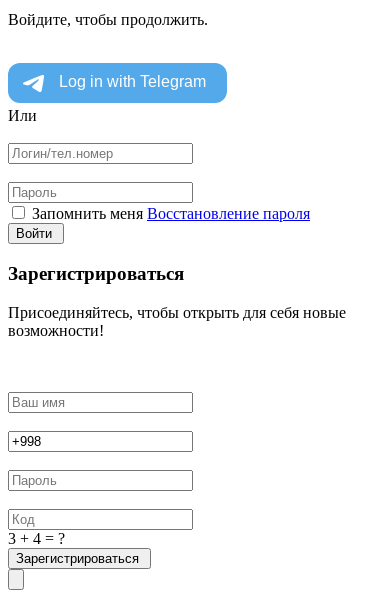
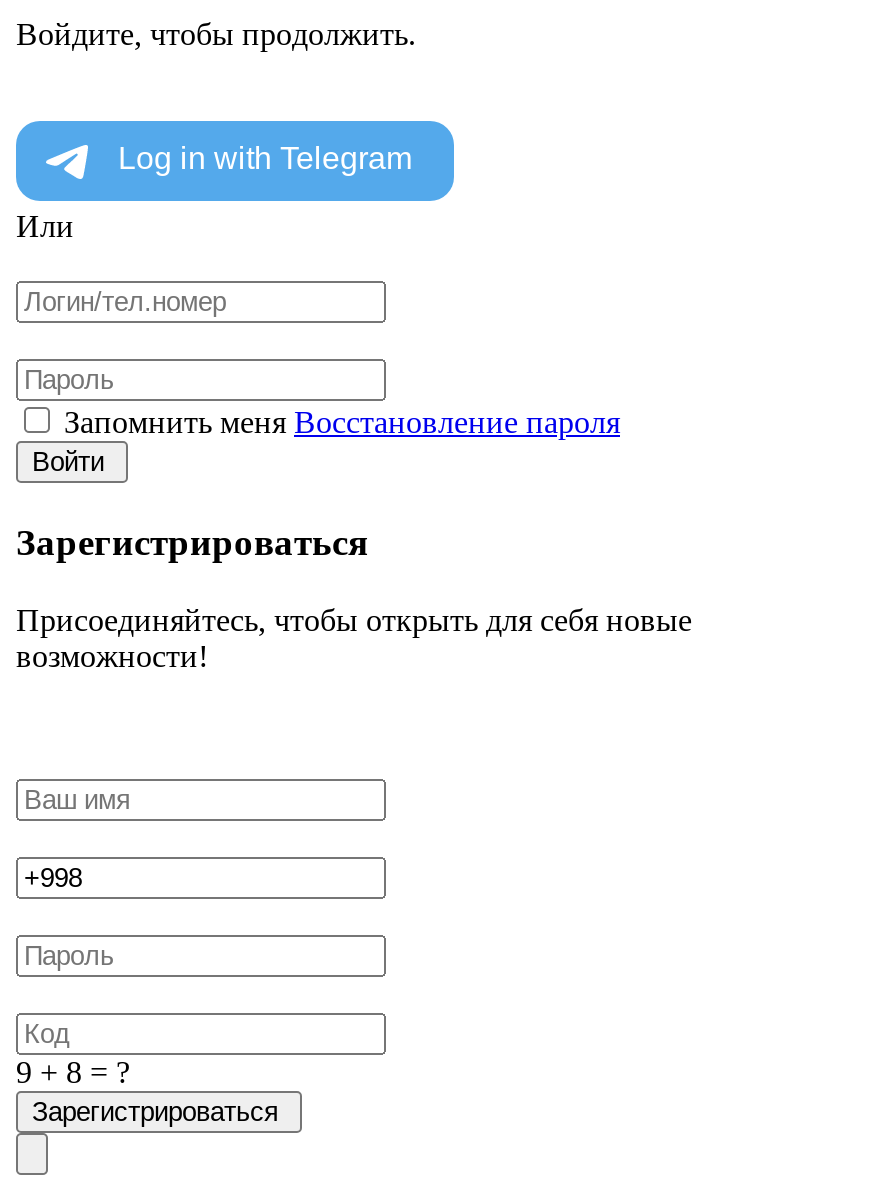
- 3 + 4 = ?
+ 9 + 8 = ?
